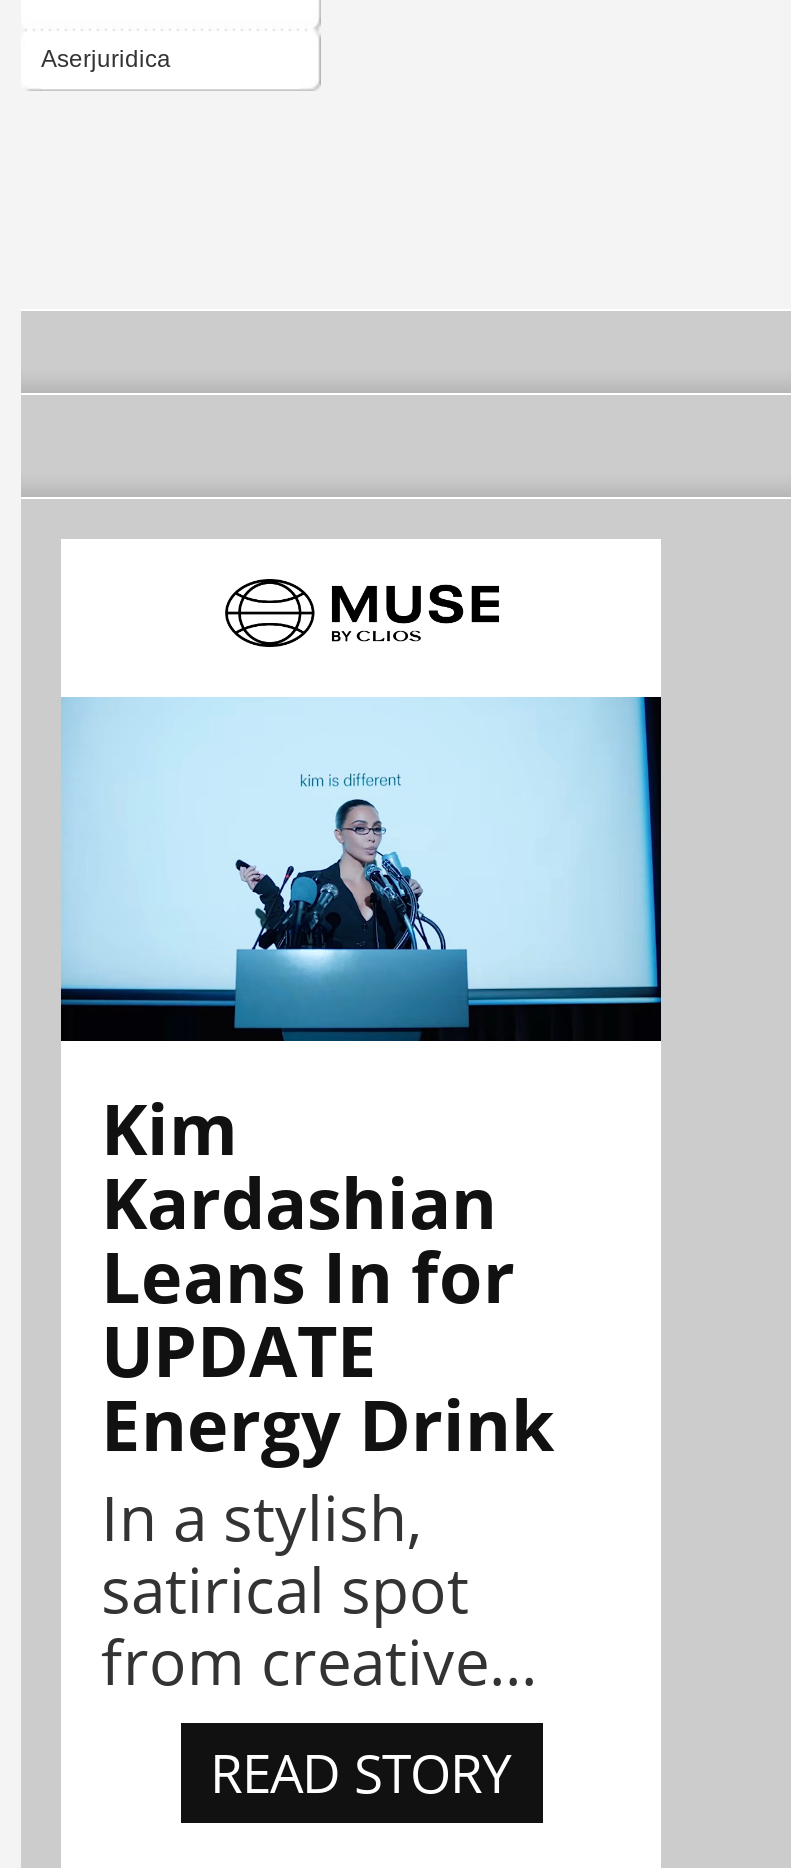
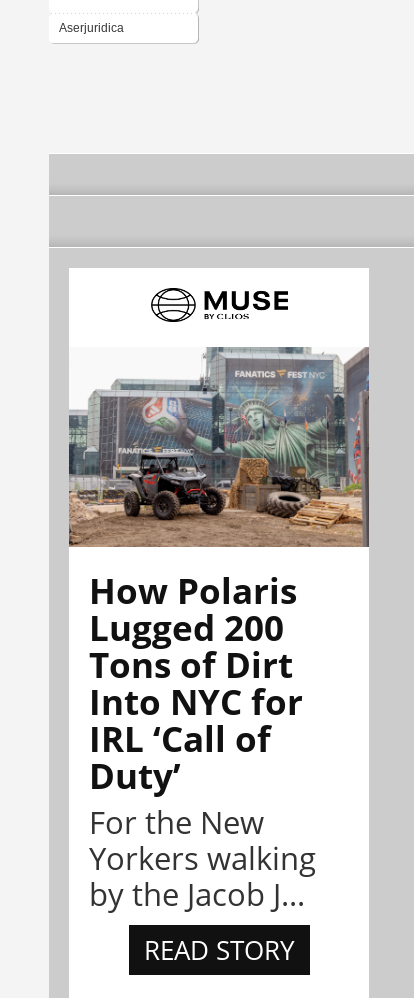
- [image]
- Kim
- Kardashian
- Leans In for
- UPDATE
- Energy Drink
- In a stylish,
- satirical spot
- from creative...
+ [image]
+ How Polaris
+ Lugged 200
+ Tons of Dirt
+ Into NYC for
+ IRL ‘Call of
+ Duty’
+ For the New
+ Yorkers walking
+ by the Jacob J...
